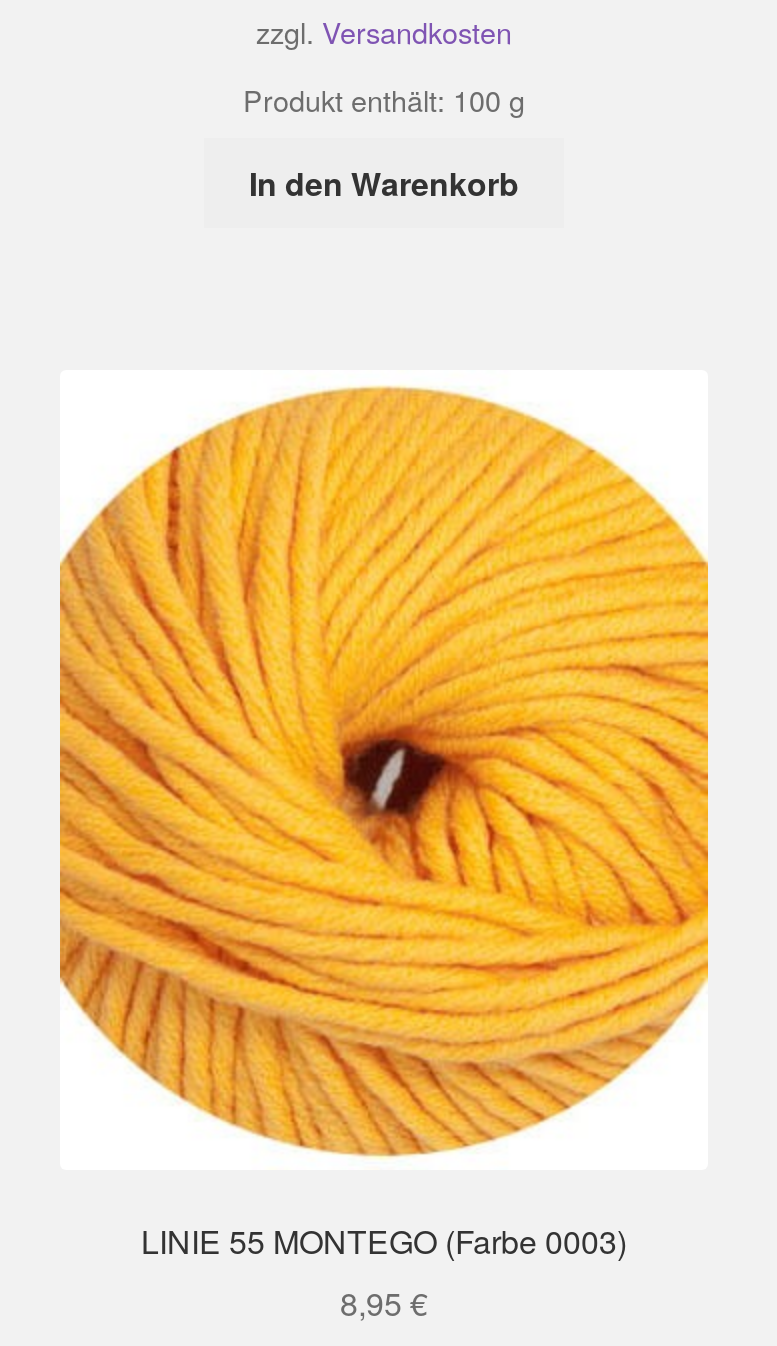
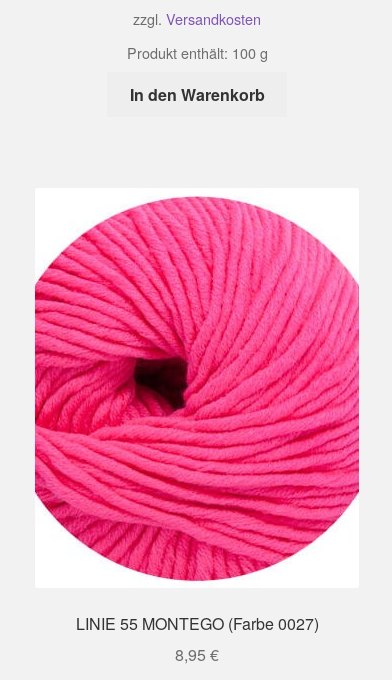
- [image]
- LINIE 55 MONTEGO (Farbe 0003)
+ [image]
+ LINIE 55 MONTEGO (Farbe 0027)
